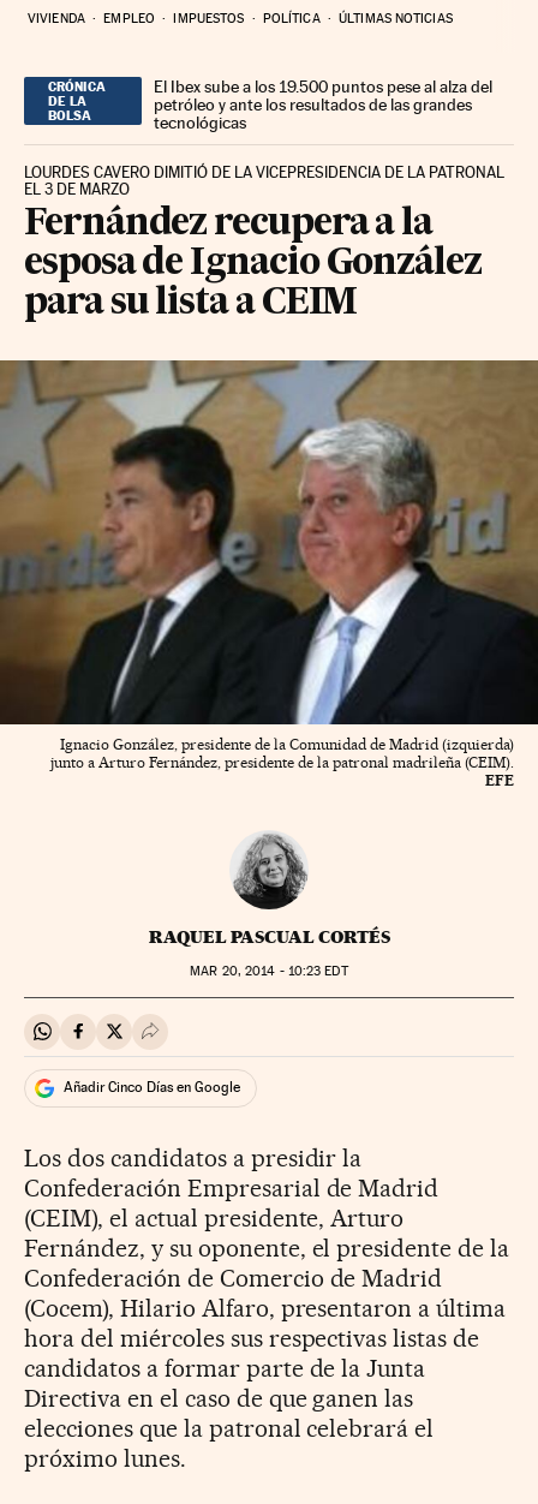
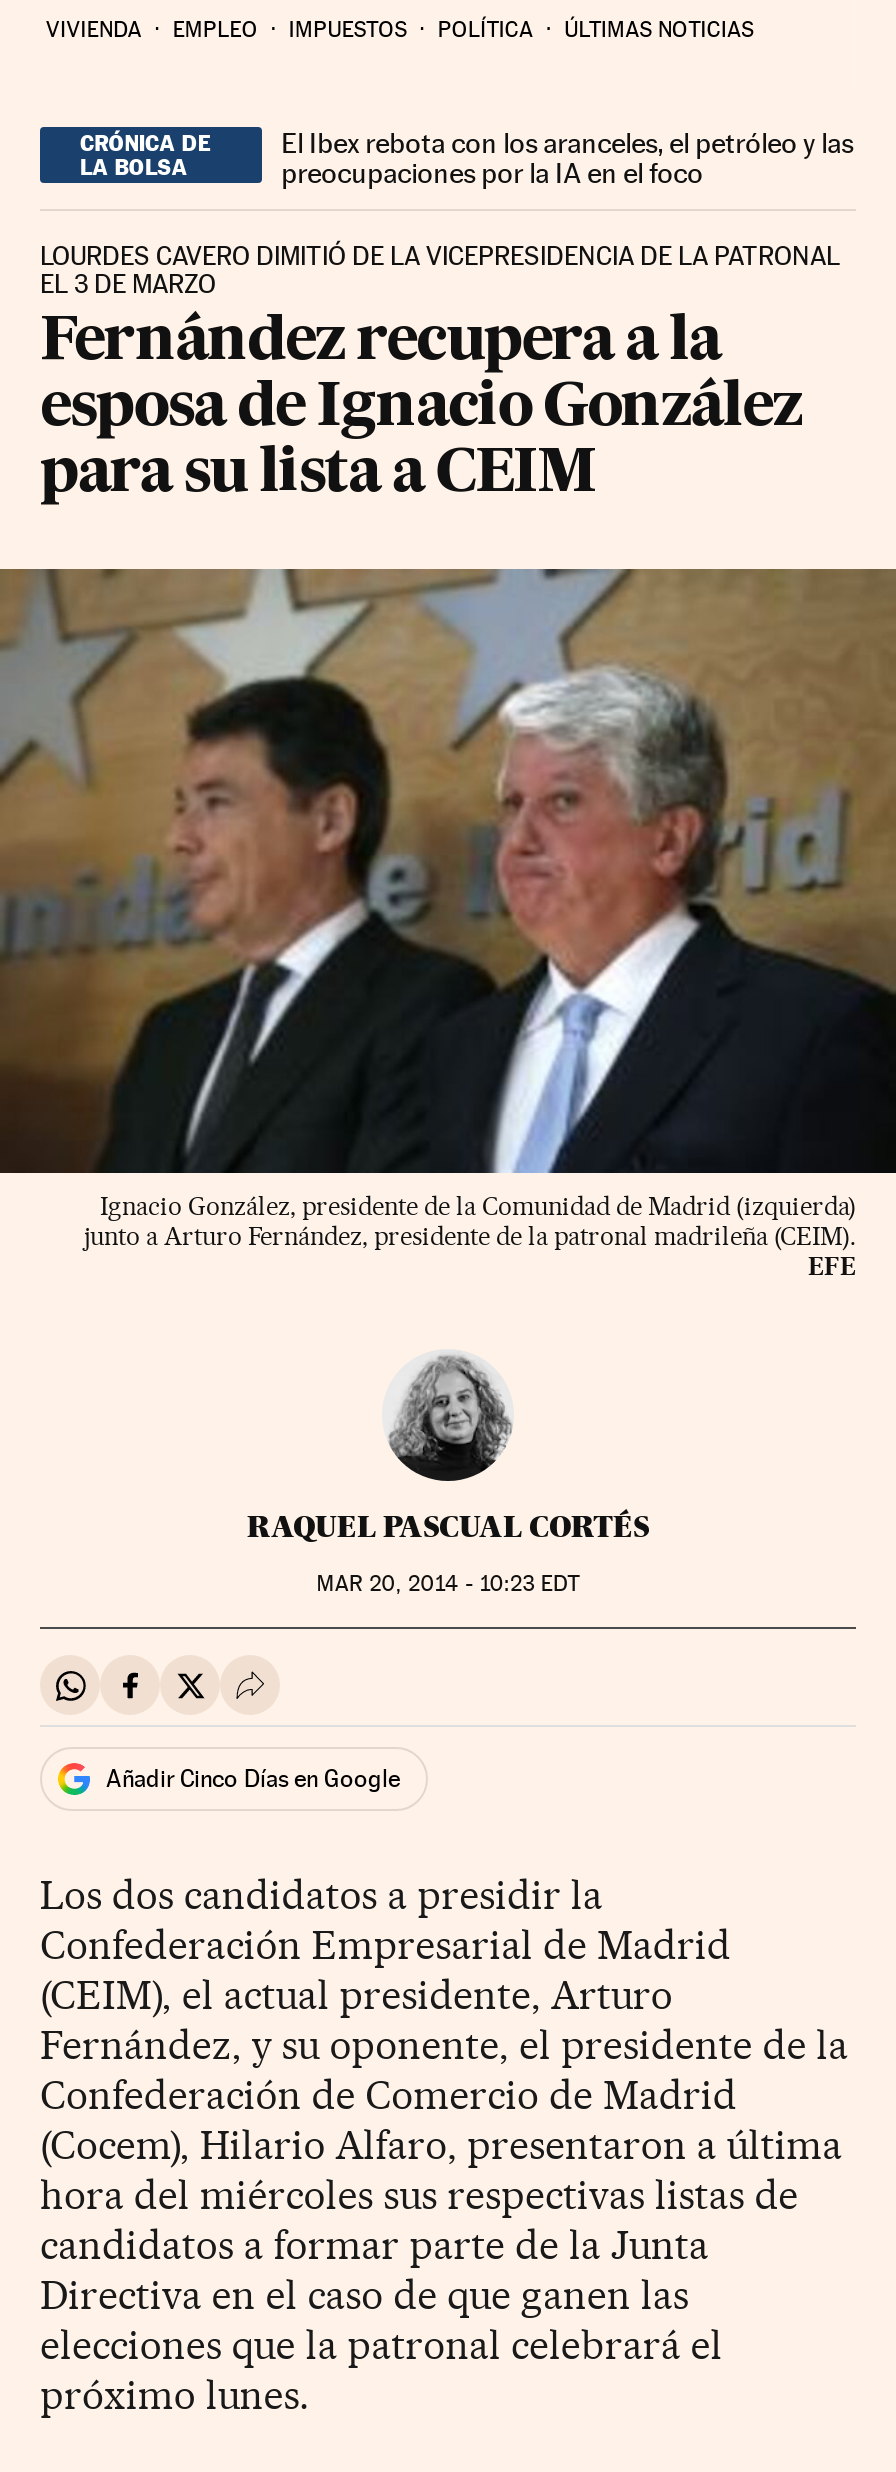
- El Ibex sube a los 19.500 puntos pese al alza del
- petróleo y ante los resultados de las grandes
- tecnológicas
+ El Ibex rebota con los aranceles, el petróleo y las
+ preocupaciones por la IA en el foco
